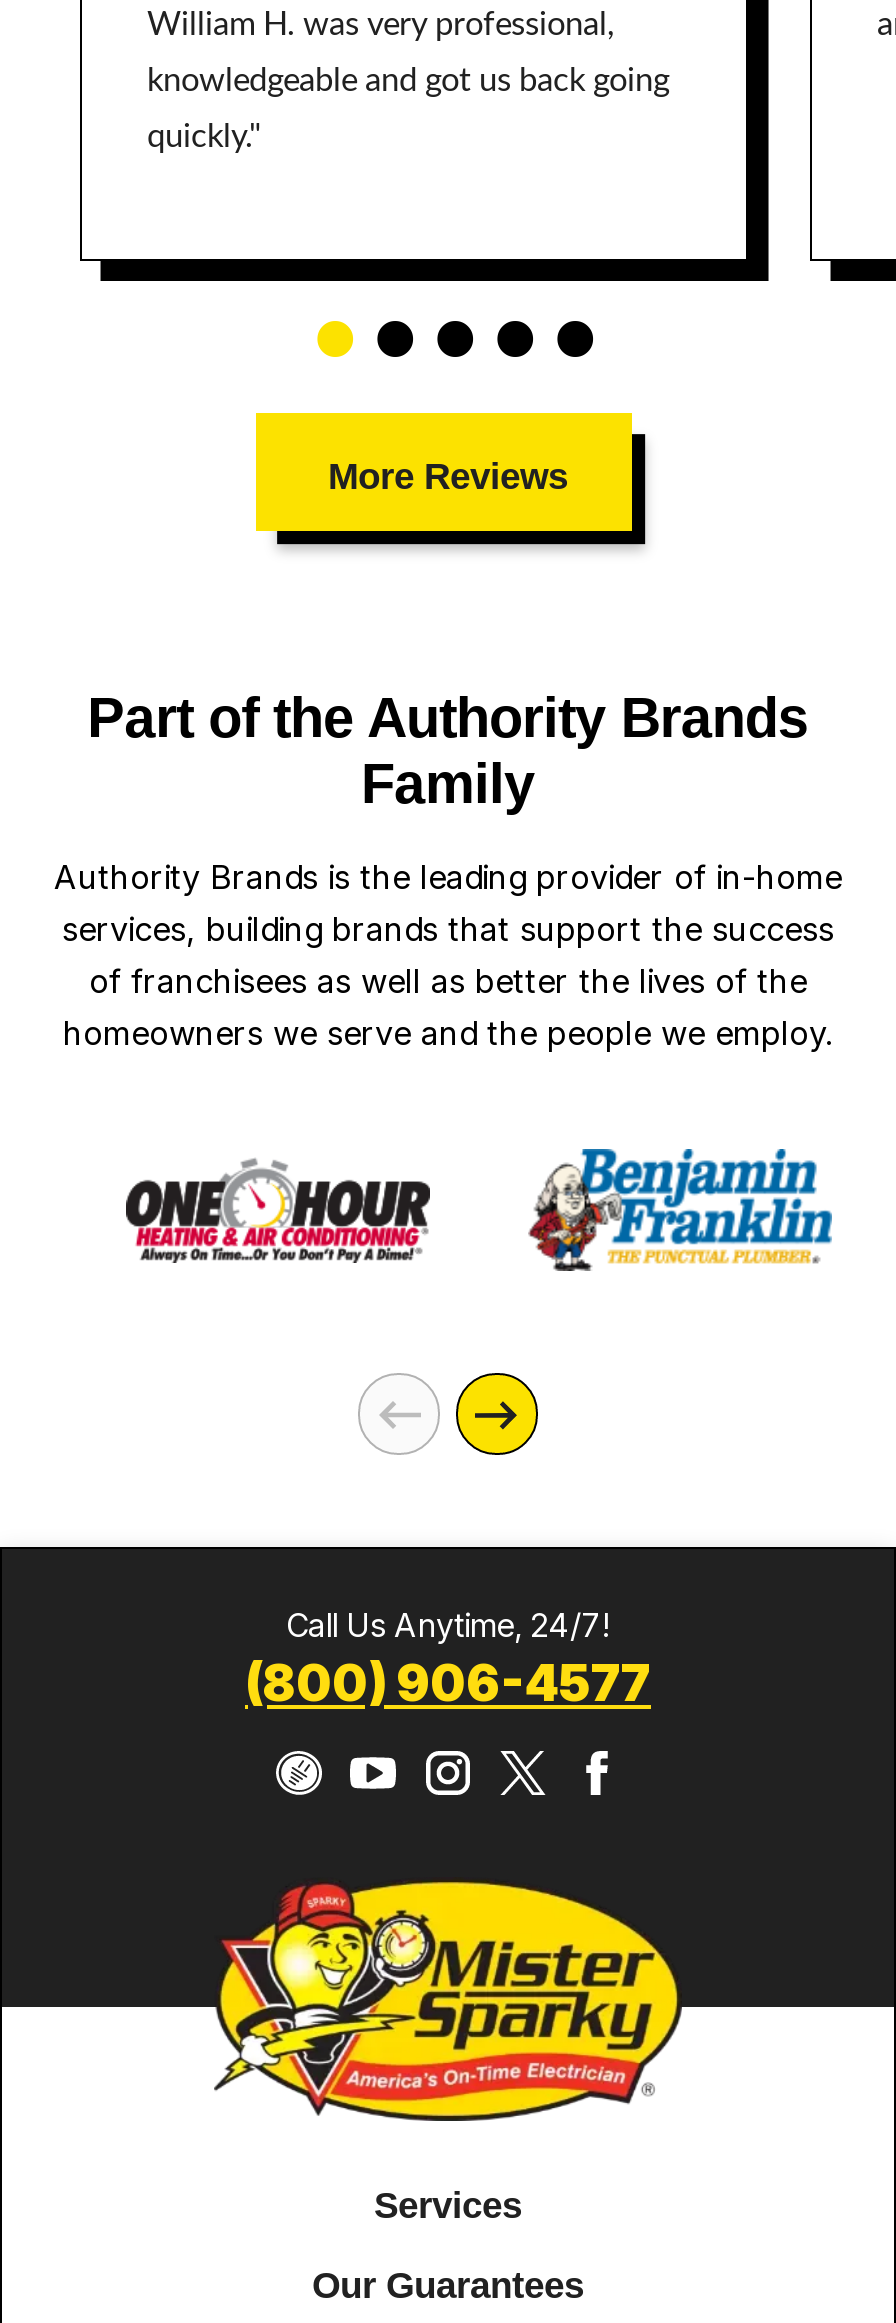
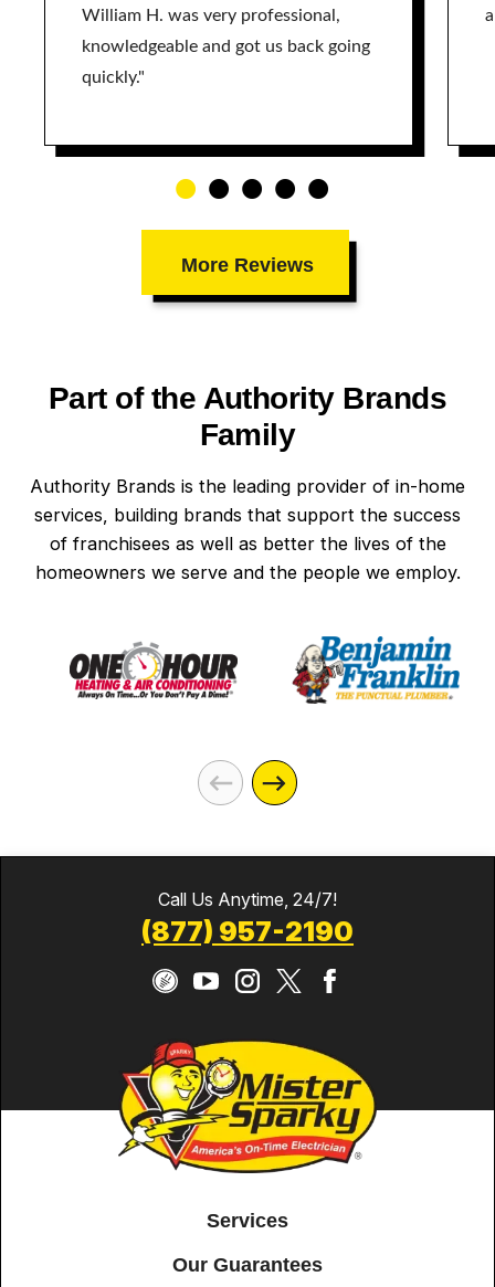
- (800) 906-4577
+ (877) 957-2190
